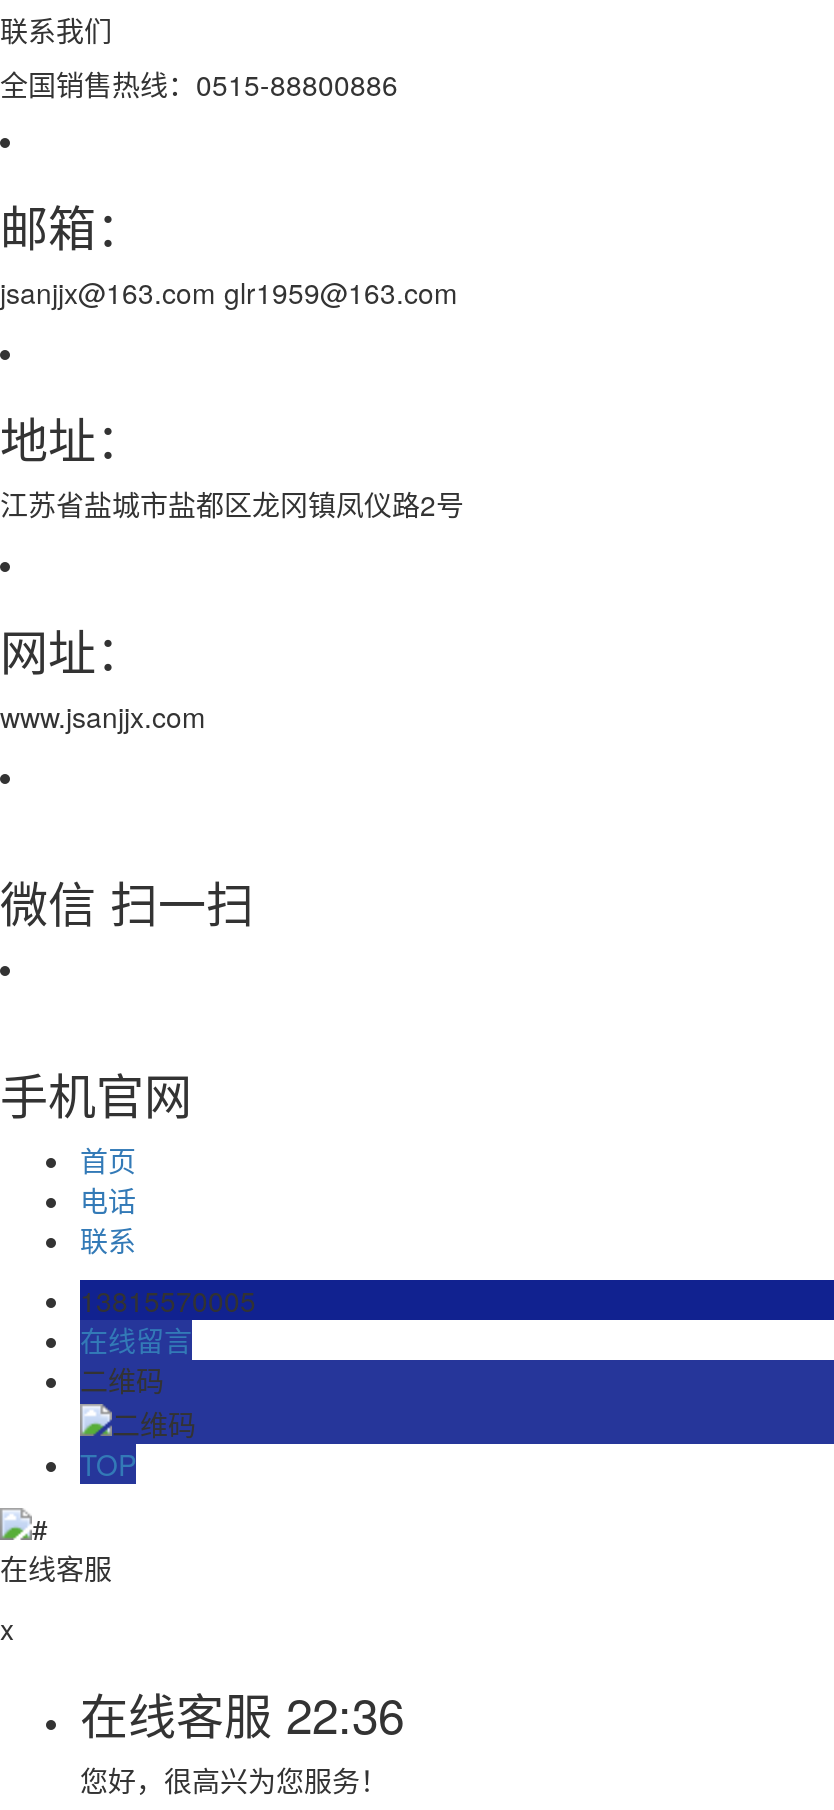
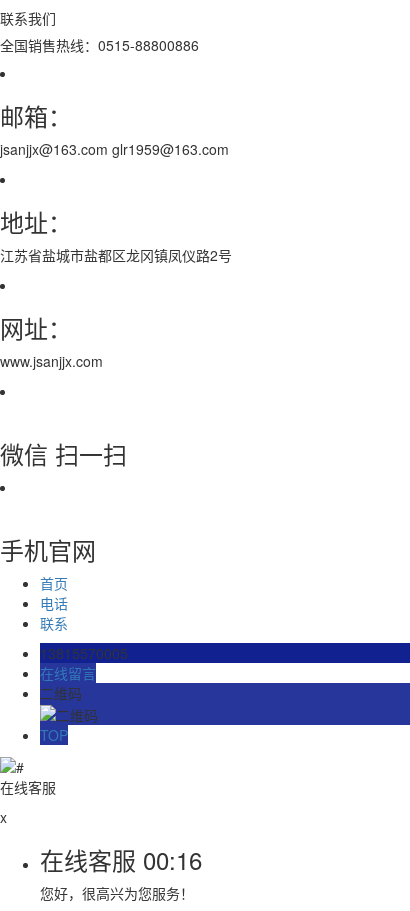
- 在线客服22:36
+ 在线客服00:16
